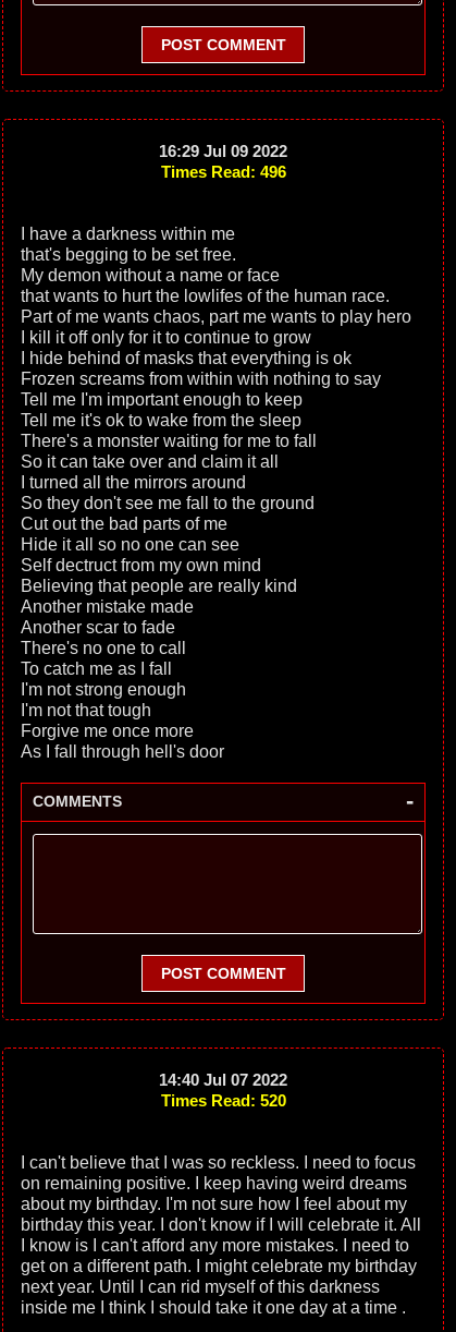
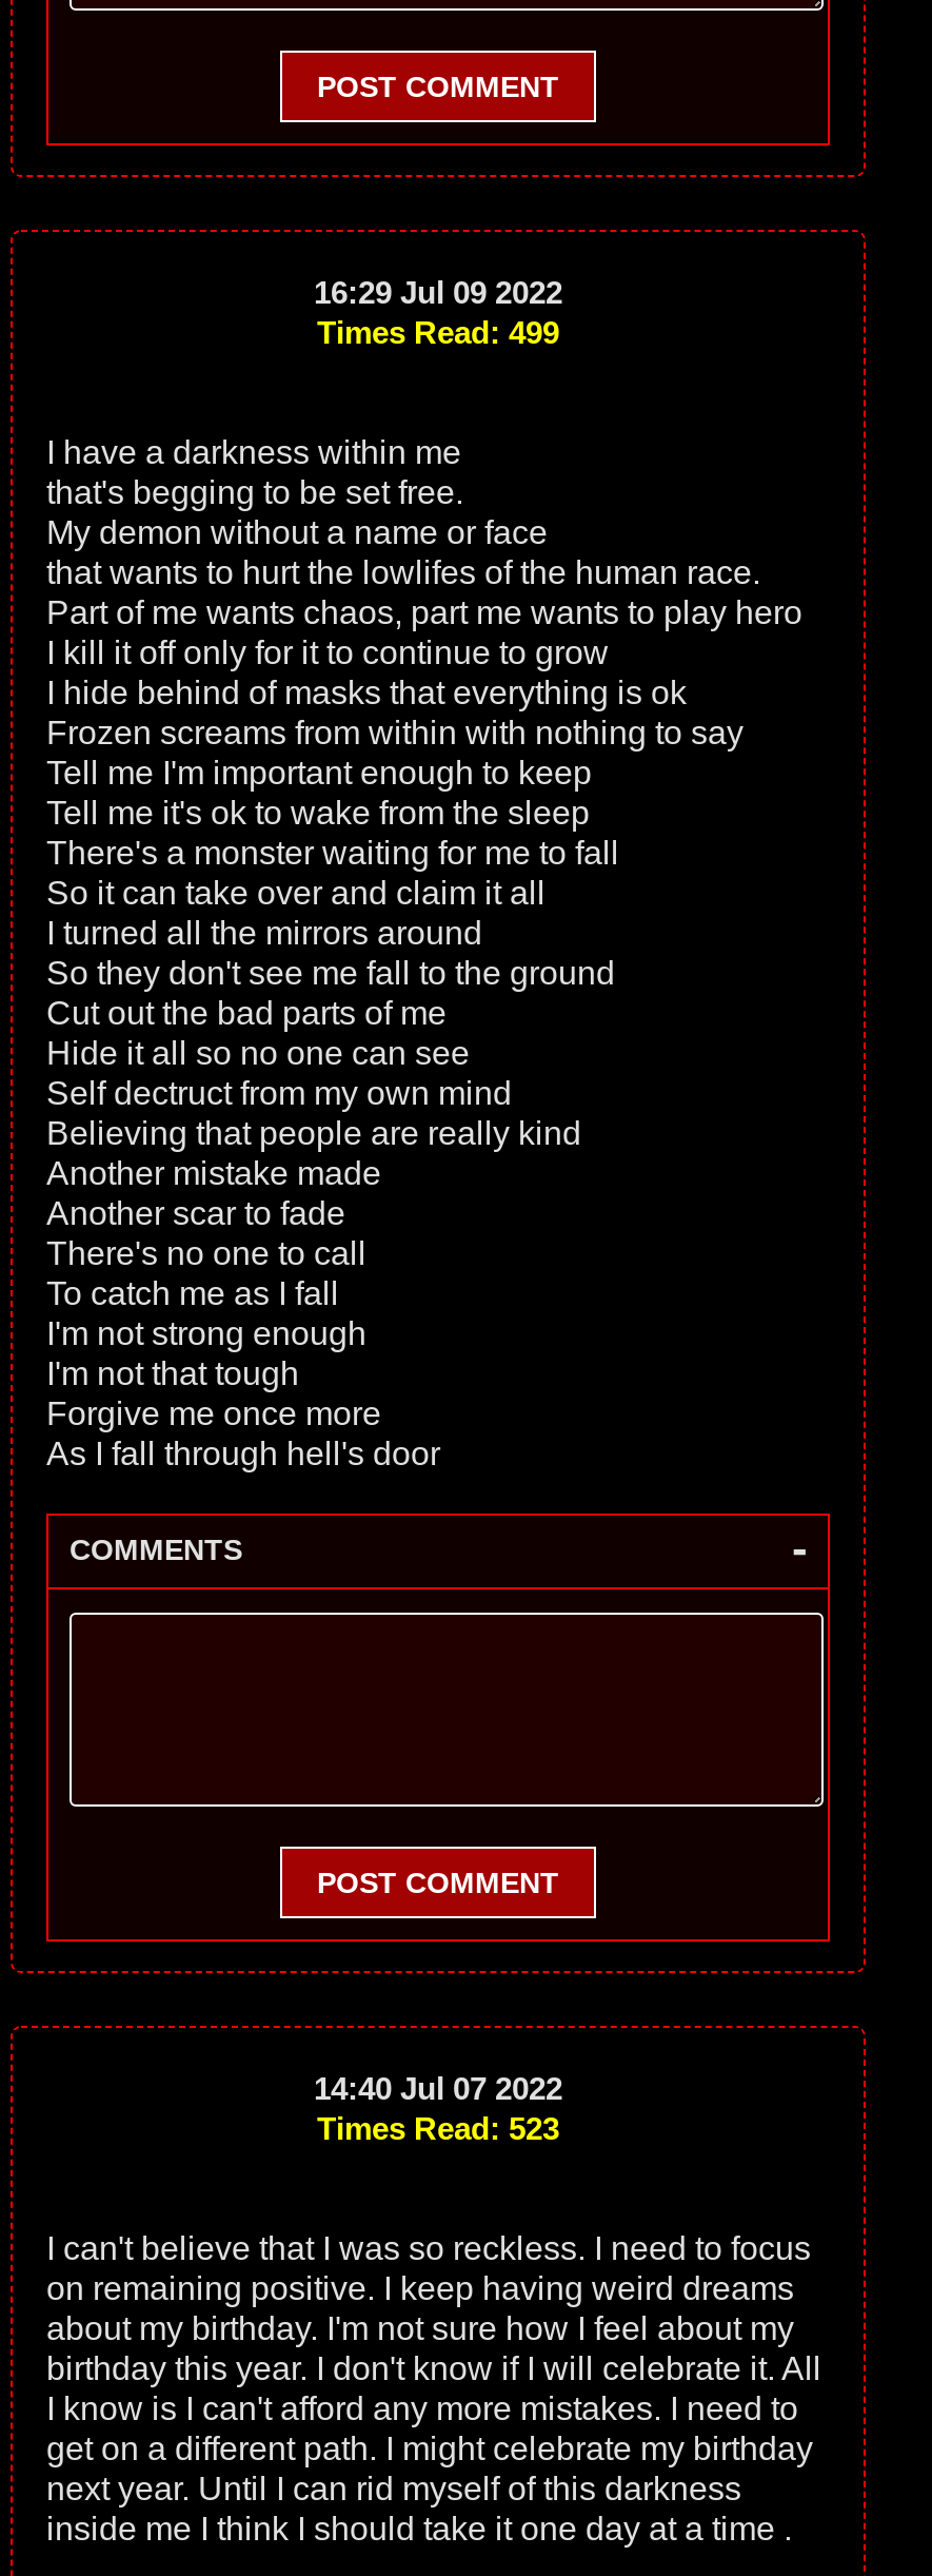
- Times Read: 496
+ Times Read: 499

- Times Read: 520
+ Times Read: 523
